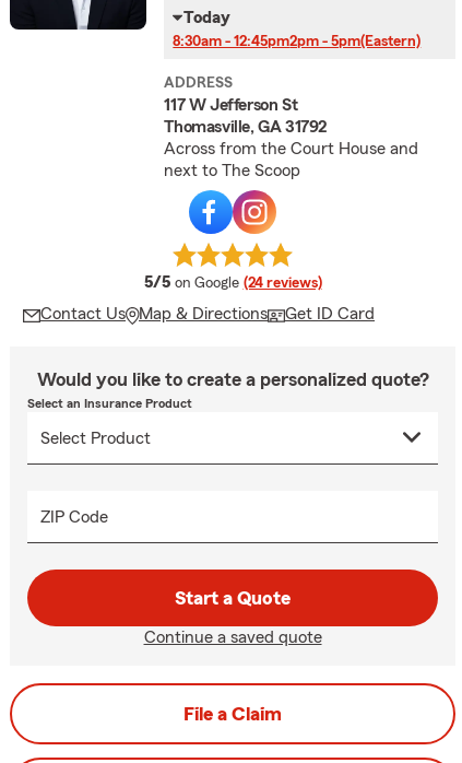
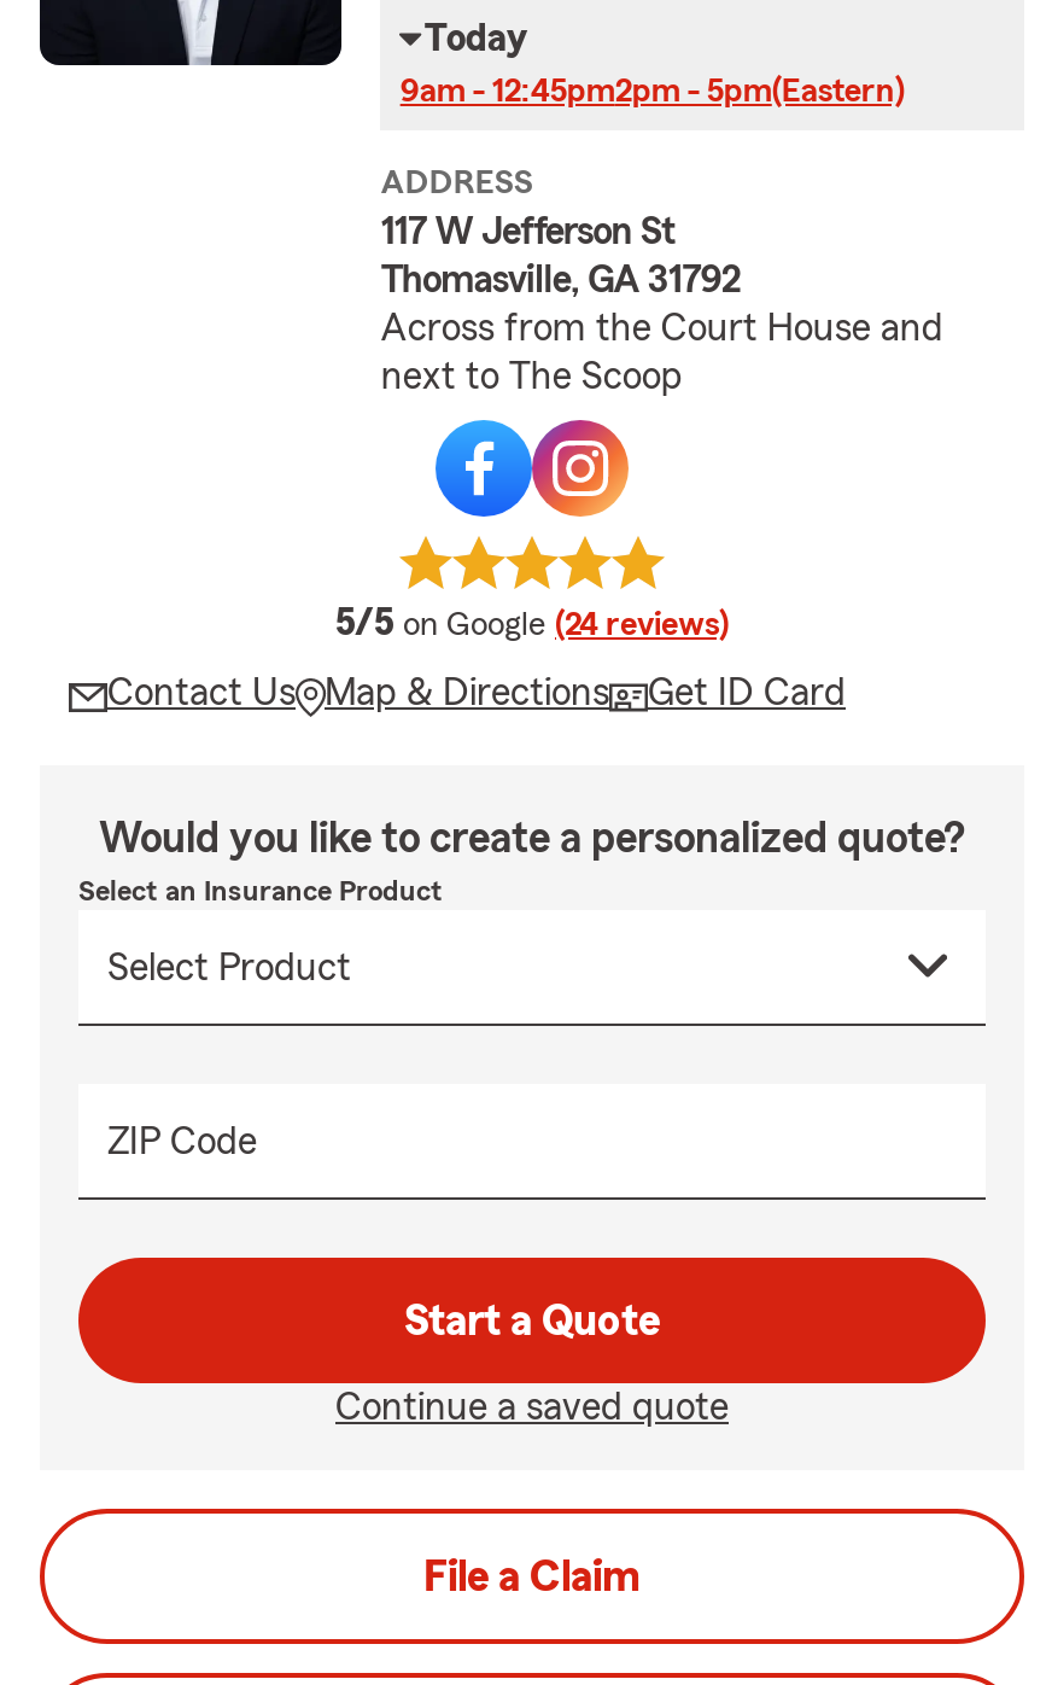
- 8:30am - 12:45pm2pm - 5pm(Eastern)
+ 9am - 12:45pm2pm - 5pm(Eastern)
